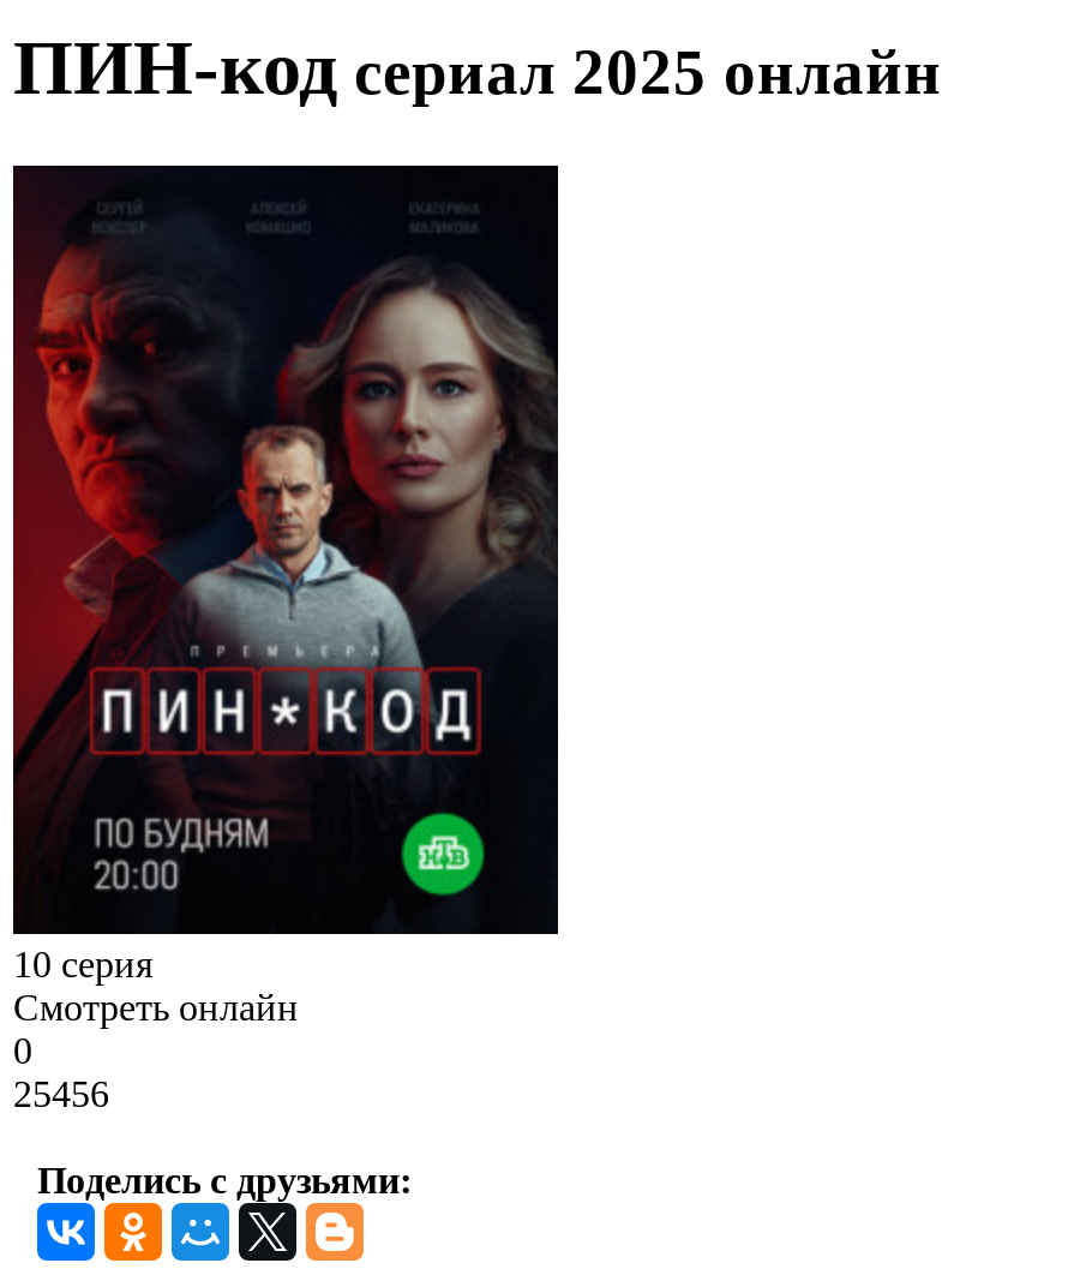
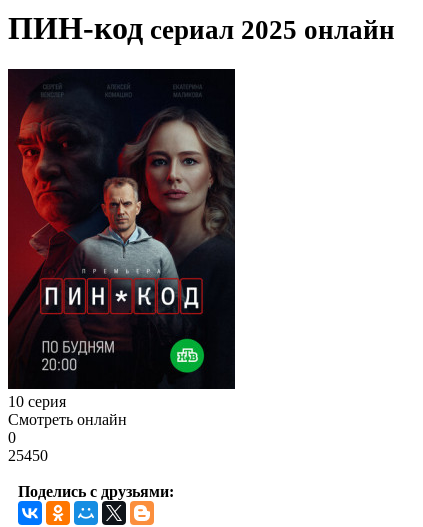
- 25456
+ 25450
